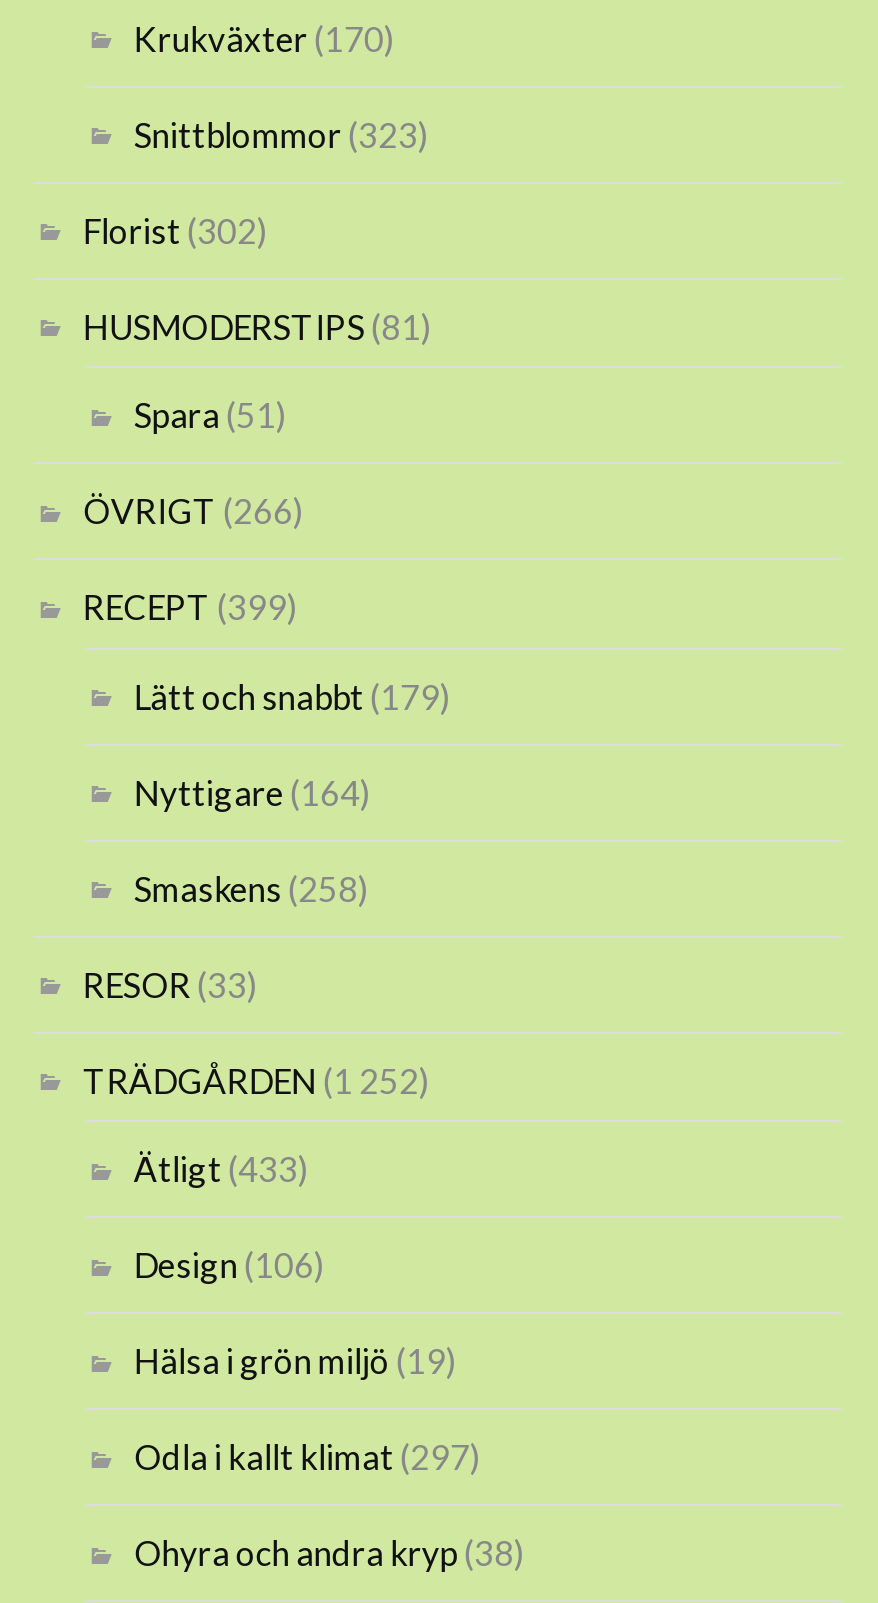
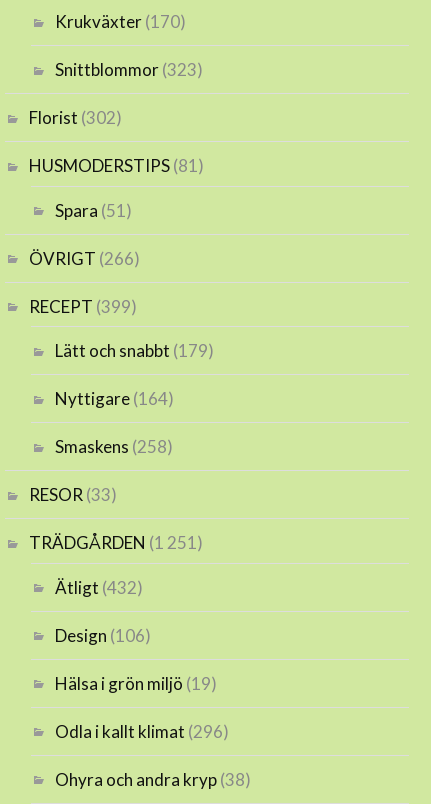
- TRÄDGÅRDEN (1 252)
+ TRÄDGÅRDEN (1 251)

- Ätligt (433)
+ Ätligt (432)

- Odla i kallt klimat (297)
+ Odla i kallt klimat (296)
